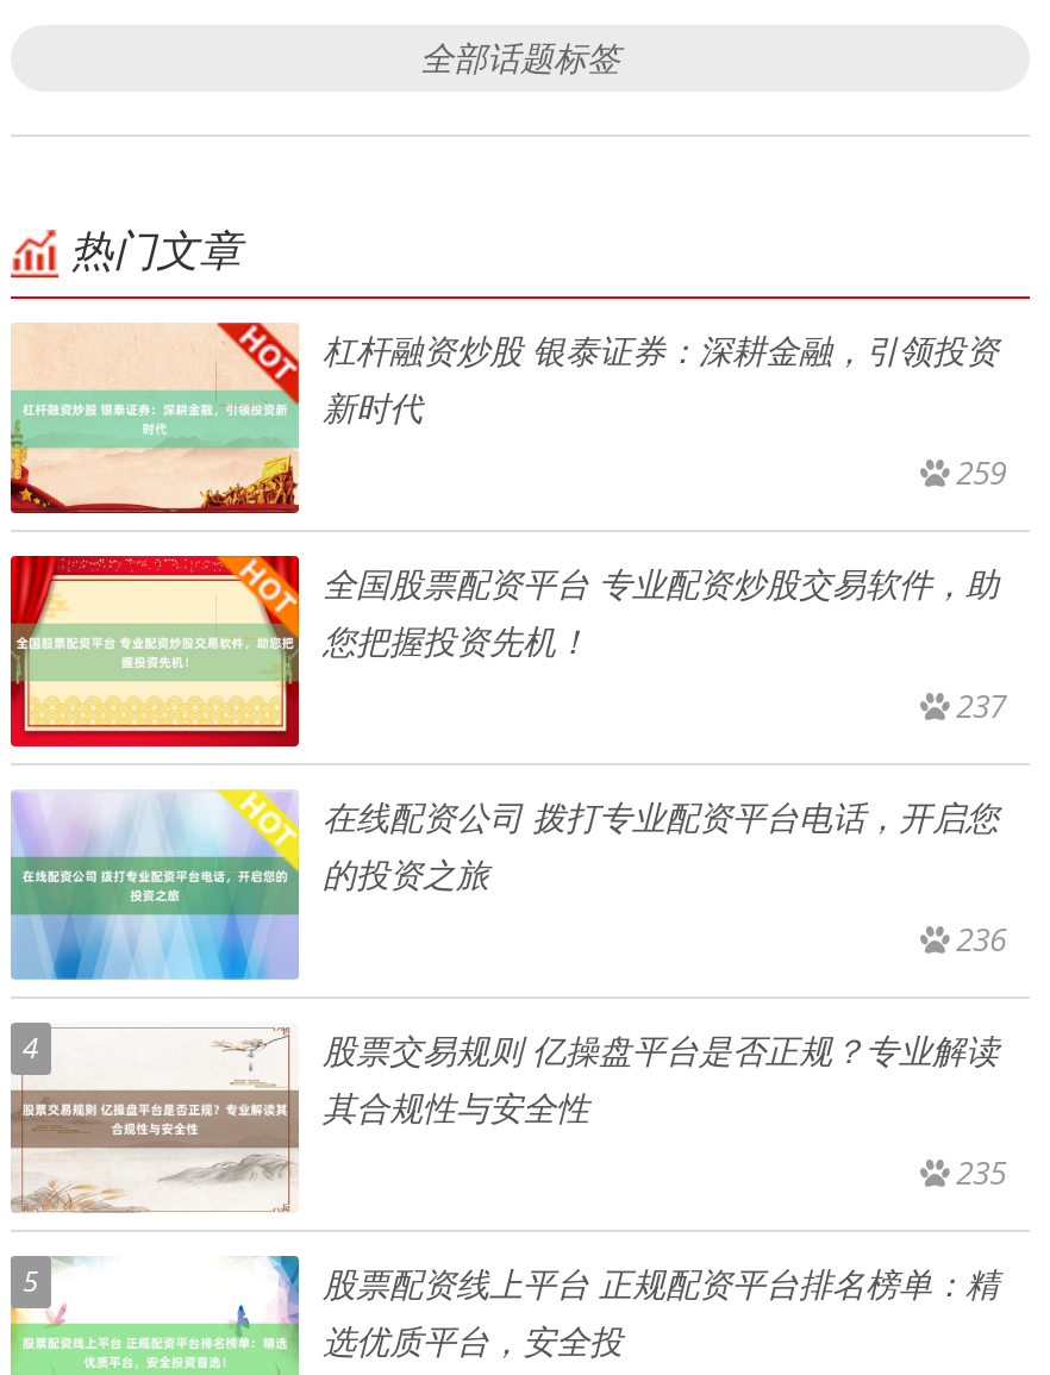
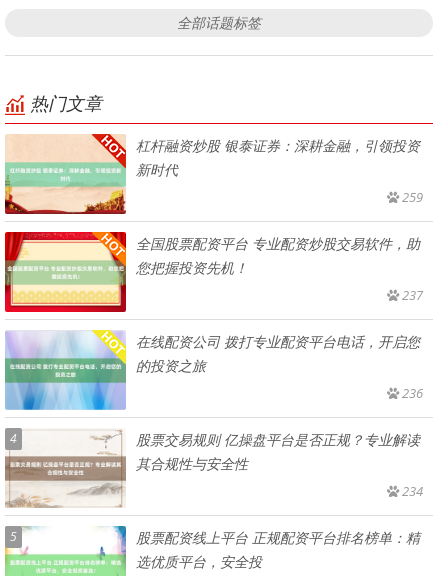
- 235
+ 234
